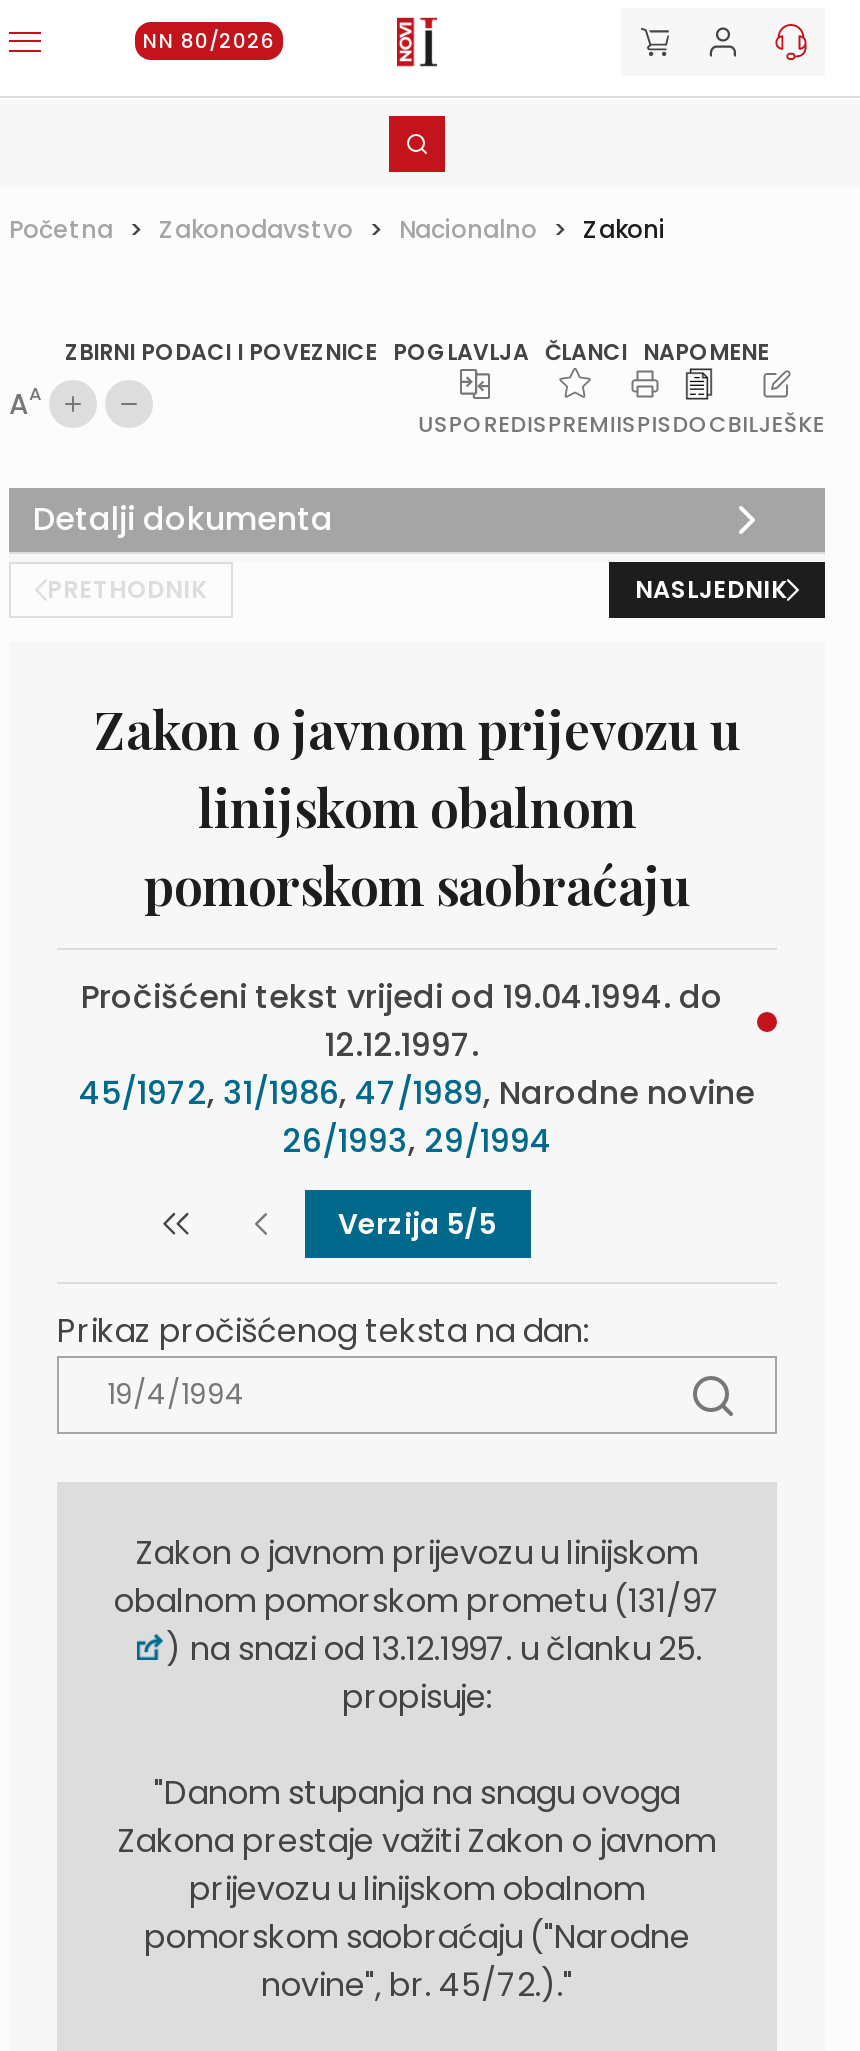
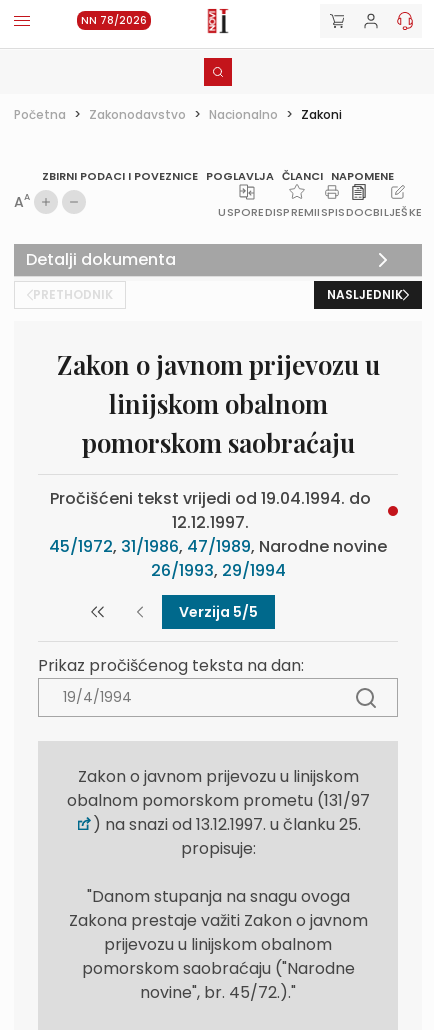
- NN 80/2026
+ NN 78/2026
